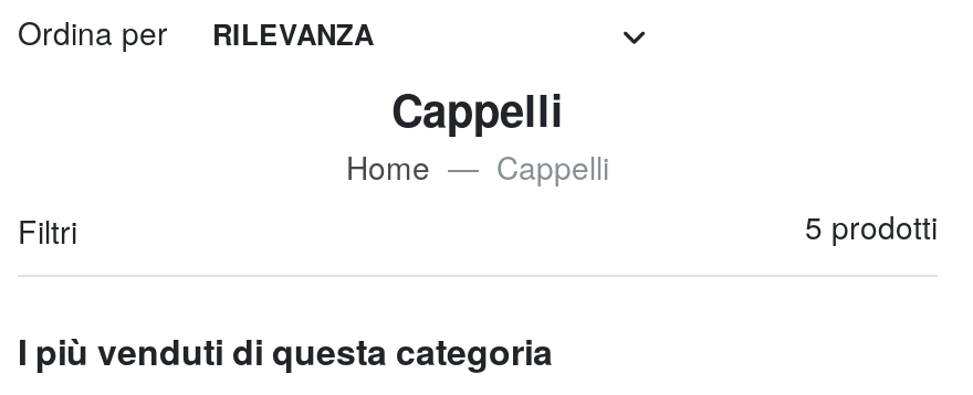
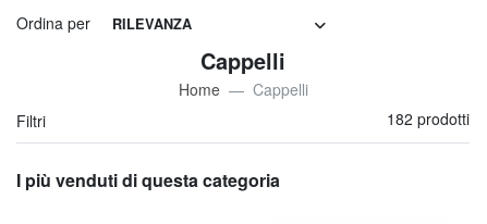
- 5 prodotti
+ 182 prodotti
